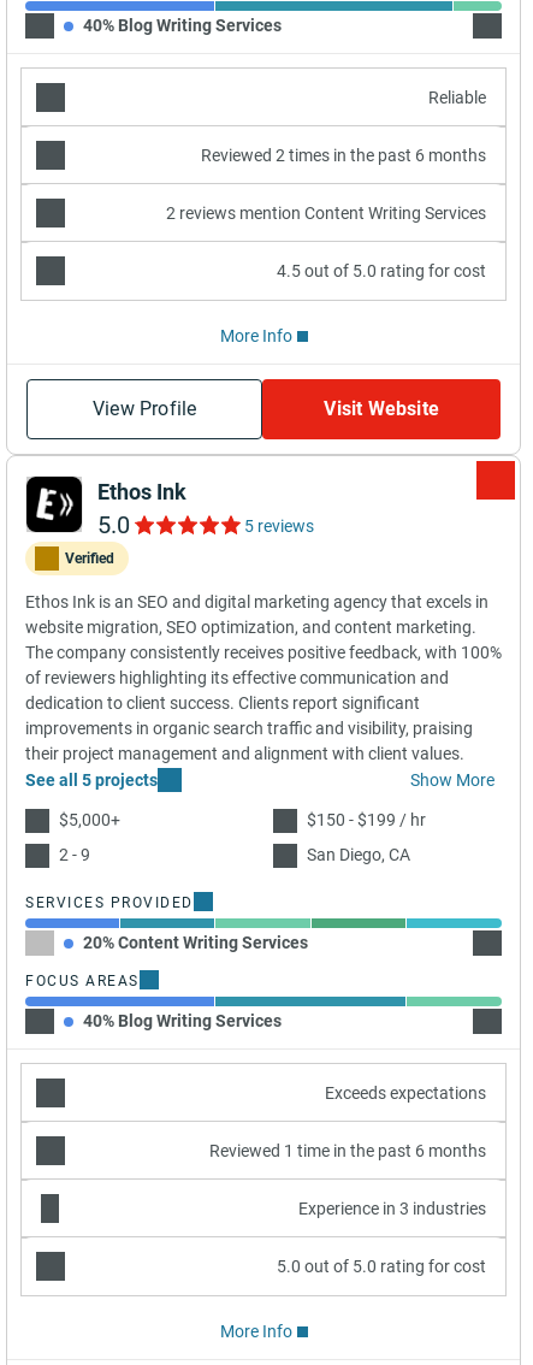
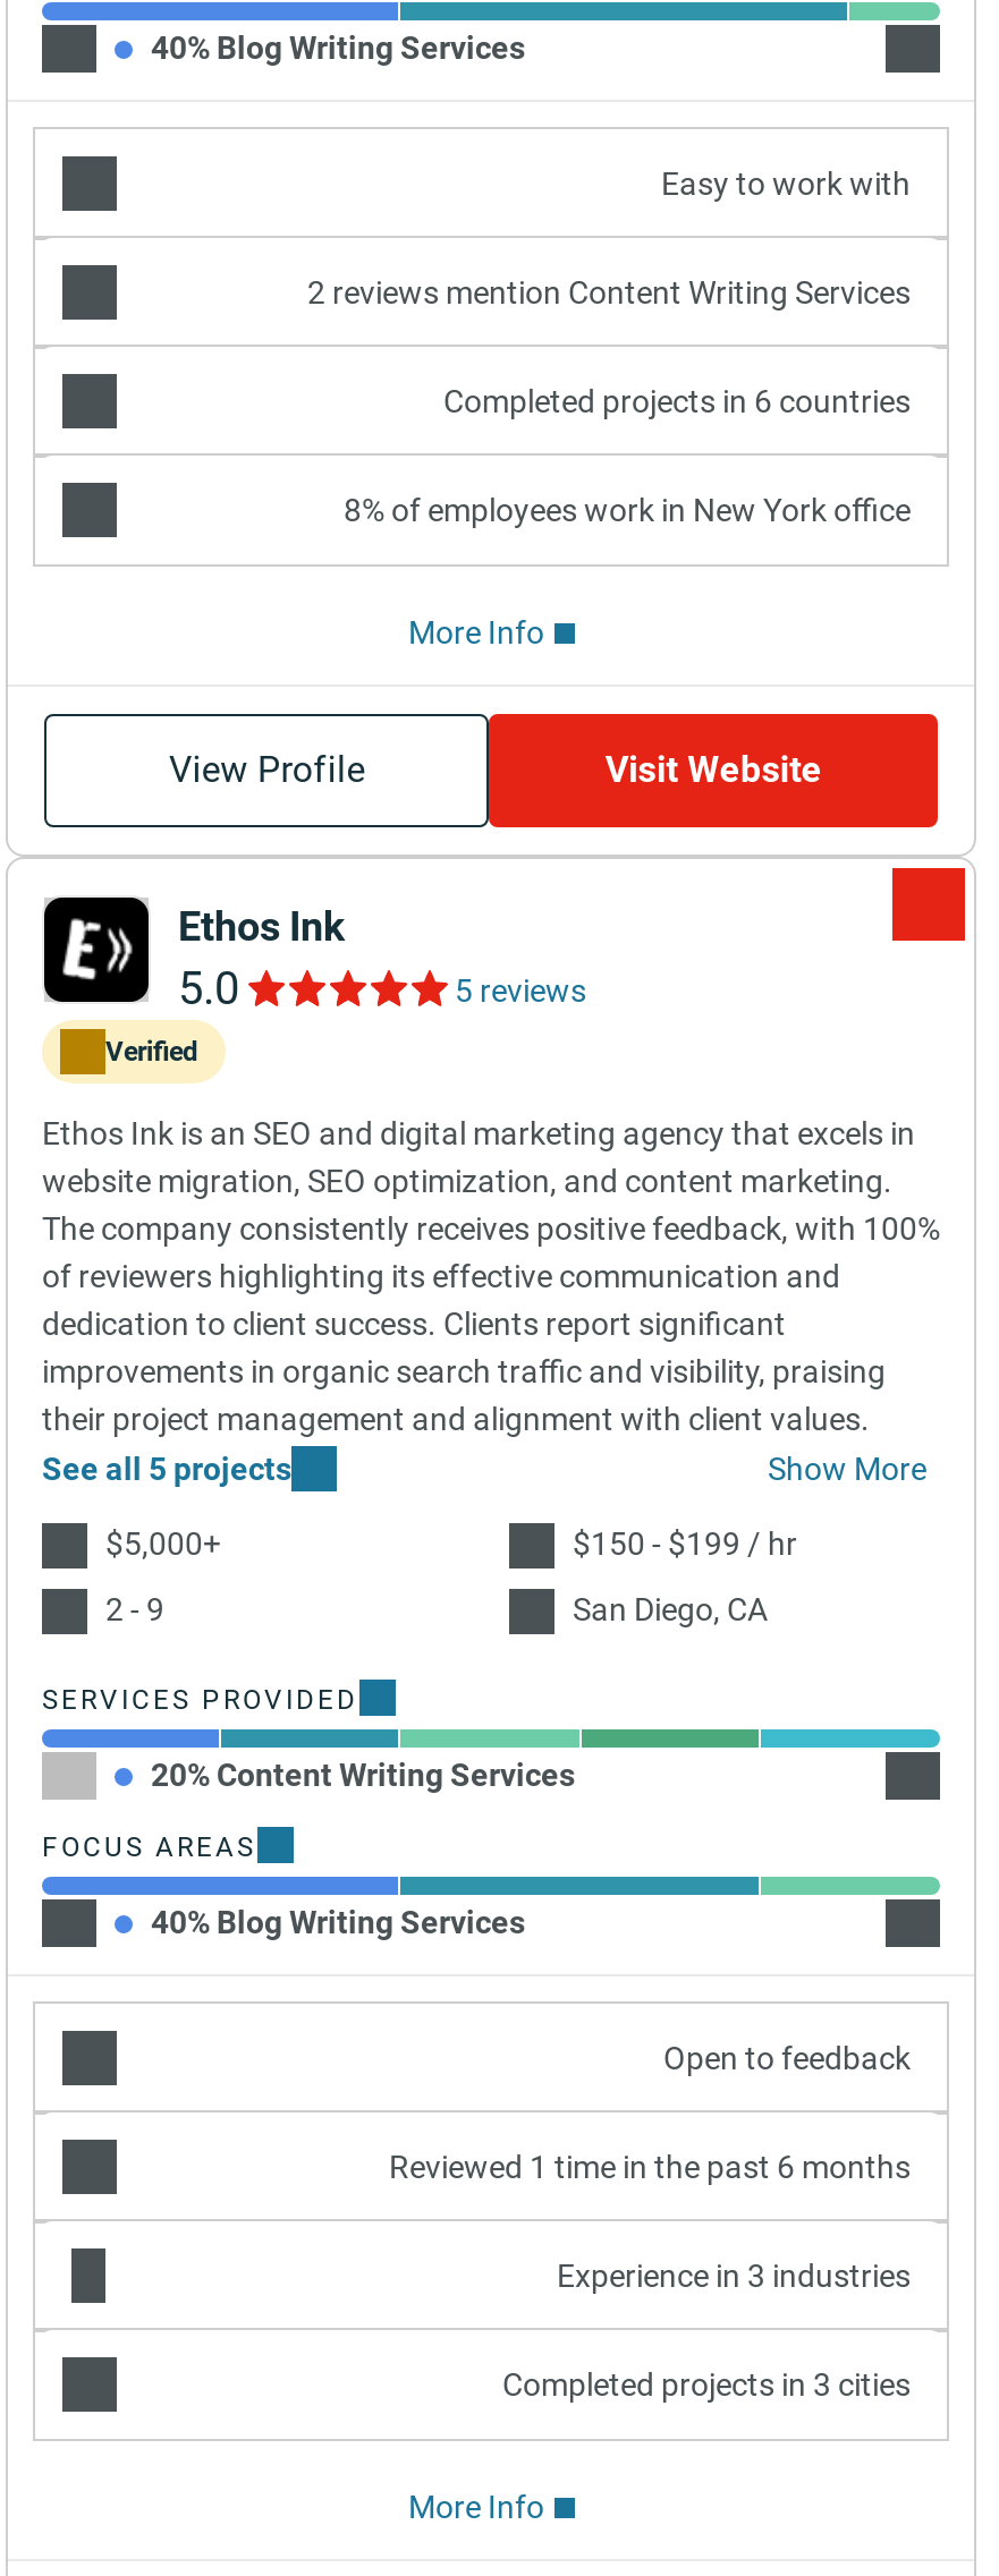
- Reliable
- Reviewed 2 times in the past 6 months
+ Easy to work with

moved up: 2 reviews mention Content Writing Services

- 4.5 out of 5.0 rating for cost
+ Completed projects in 6 countries
+ 8% of employees work in New York office

- Exceeds expectations
+ Open to feedback

- 5.0 out of 5.0 rating for cost
+ Completed projects in 3 cities
